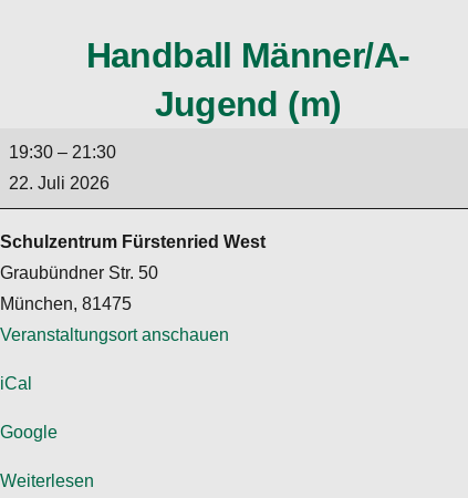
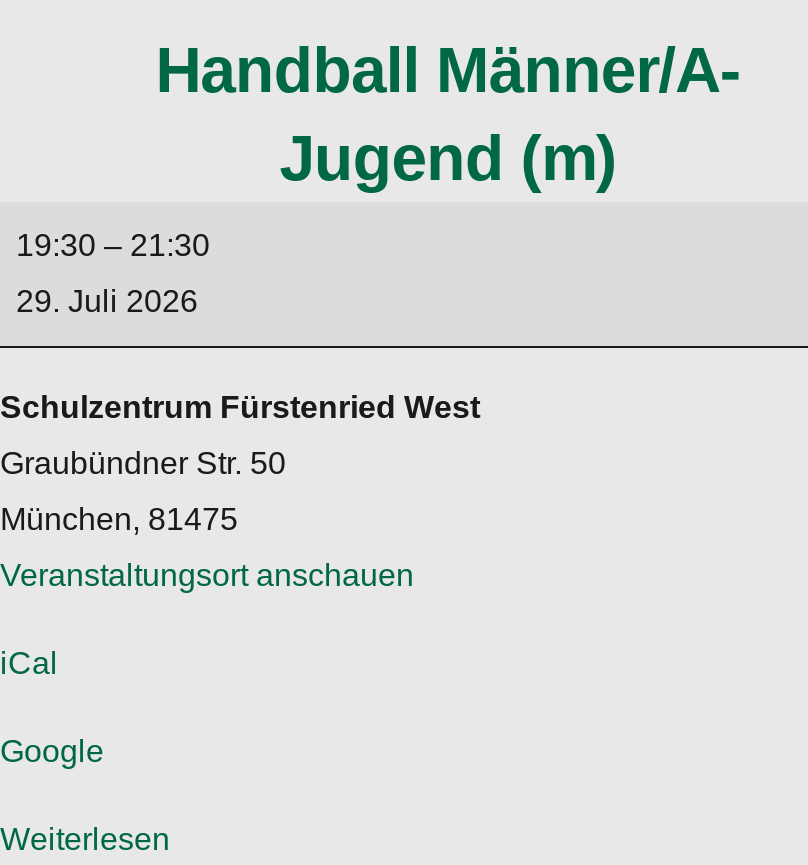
- 22. Juli 2026
+ 29. Juli 2026
